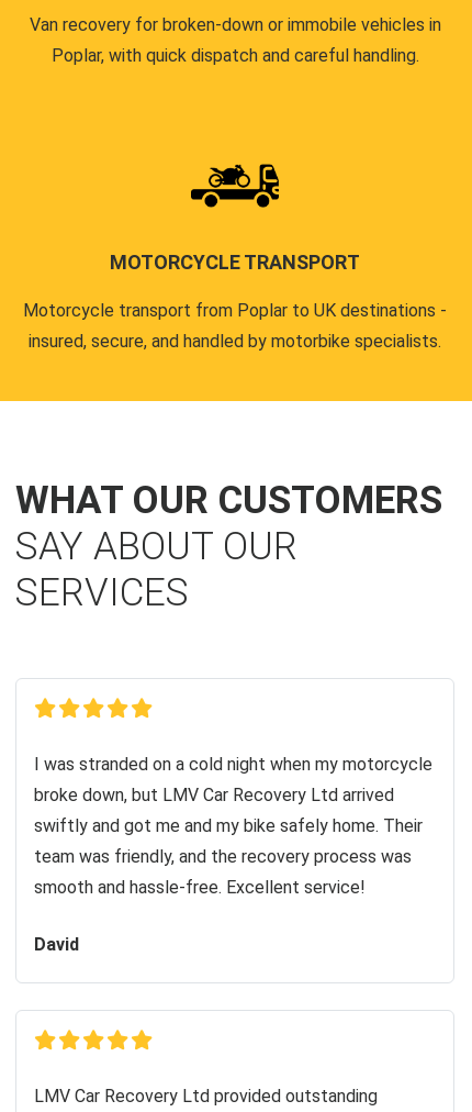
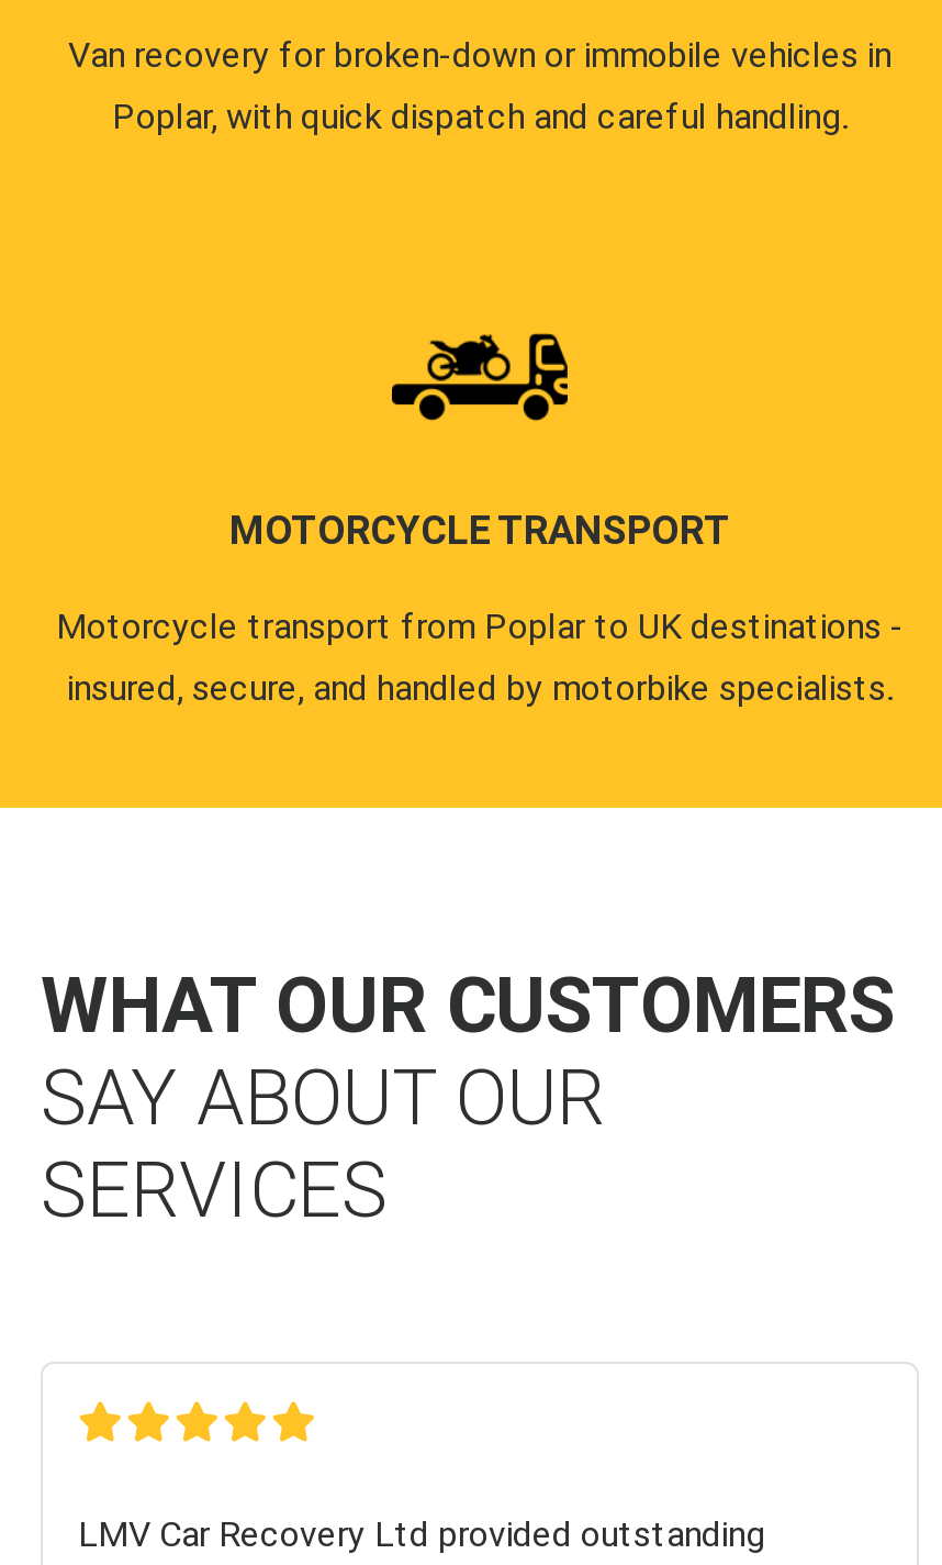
- I was stranded on a cold night when my motorcycle
- broke down, but LMV Car Recovery Ltd arrived
- swiftly and got me and my bike safely home. Their
- team was friendly, and the recovery process was
- smooth and hassle-free. Excellent service!
- David
